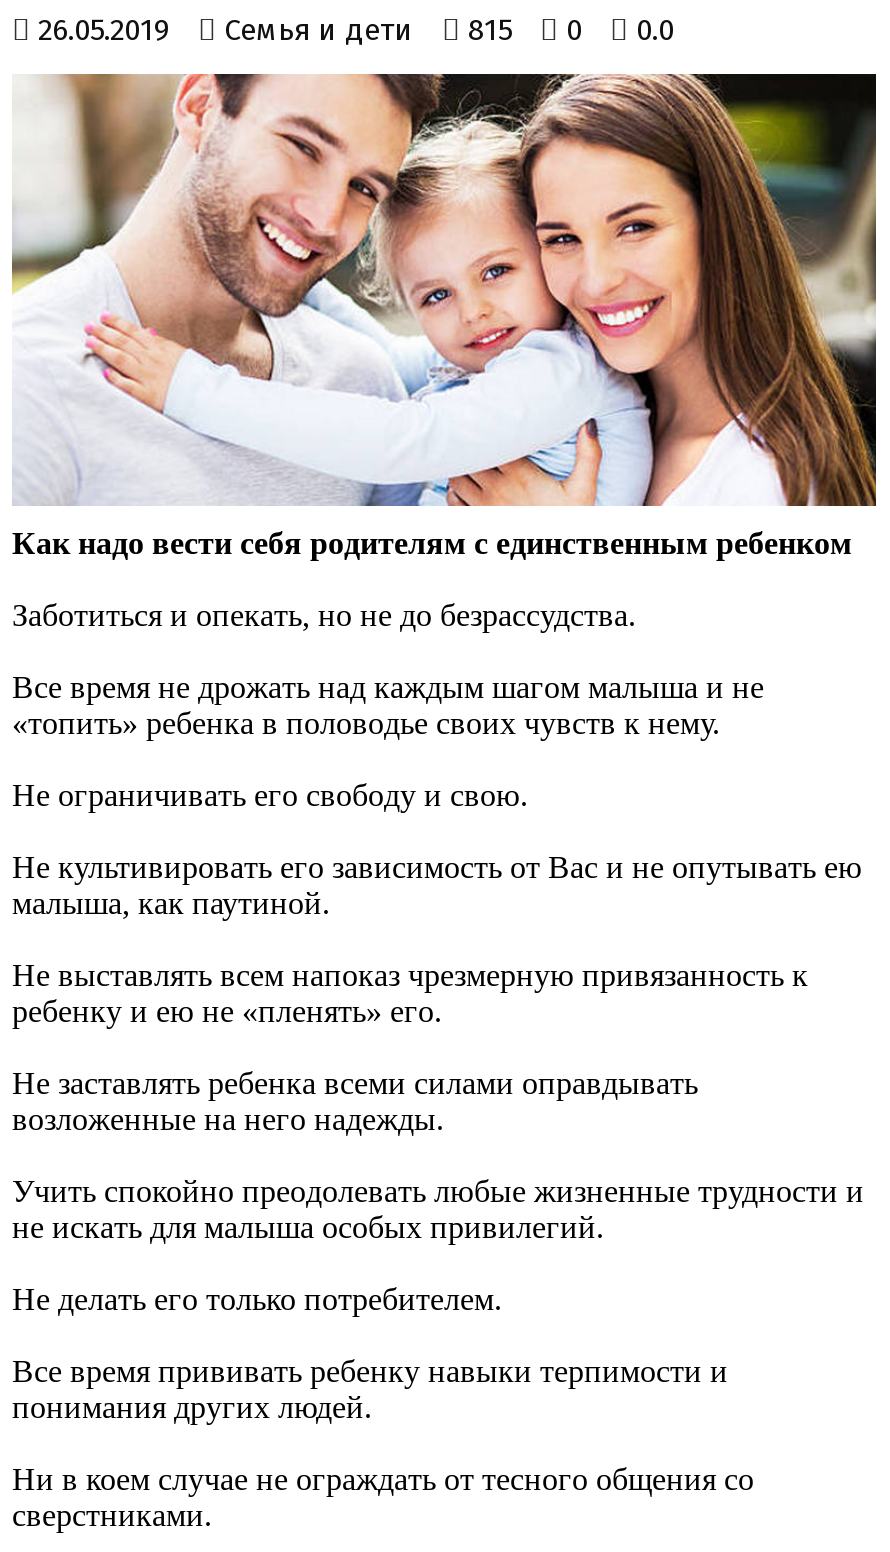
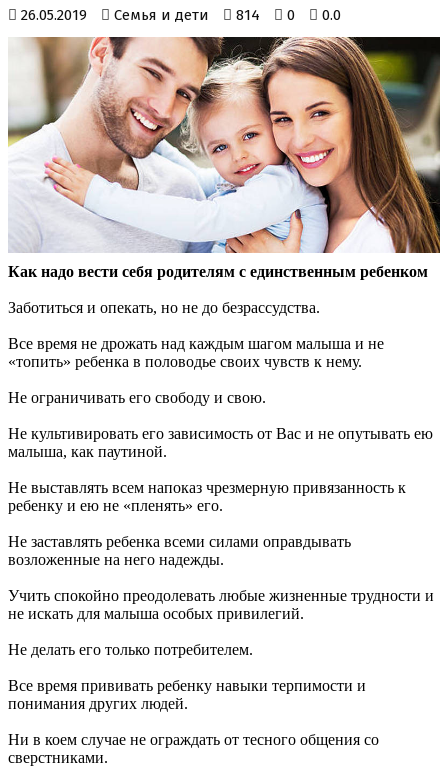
- 26.05.2019 Семья и дети 815 0 0.0
+ 26.05.2019 Семья и дети 814 0 0.0
